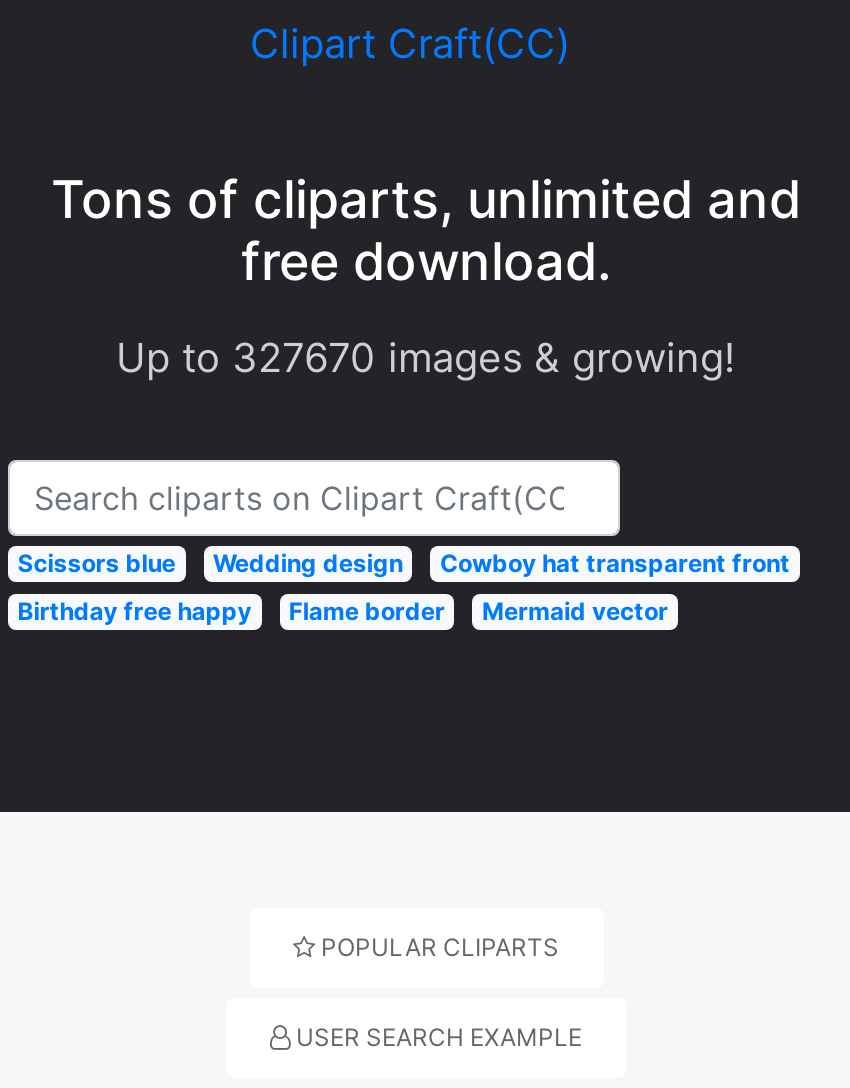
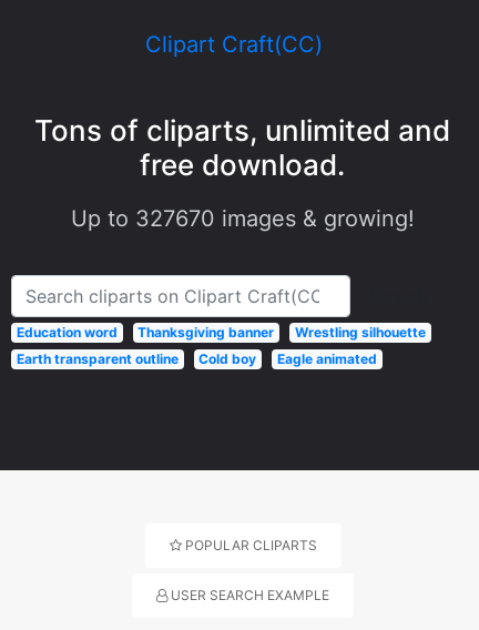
- Scissors blue
- Wedding design
- Cowboy hat transparent front
+ Education word
+ Thanksgiving banner
+ Wrestling silhouette

- Birthday free happy
- Flame border
- Mermaid vector
+ Earth transparent outline
+ Cold boy
+ Eagle animated
